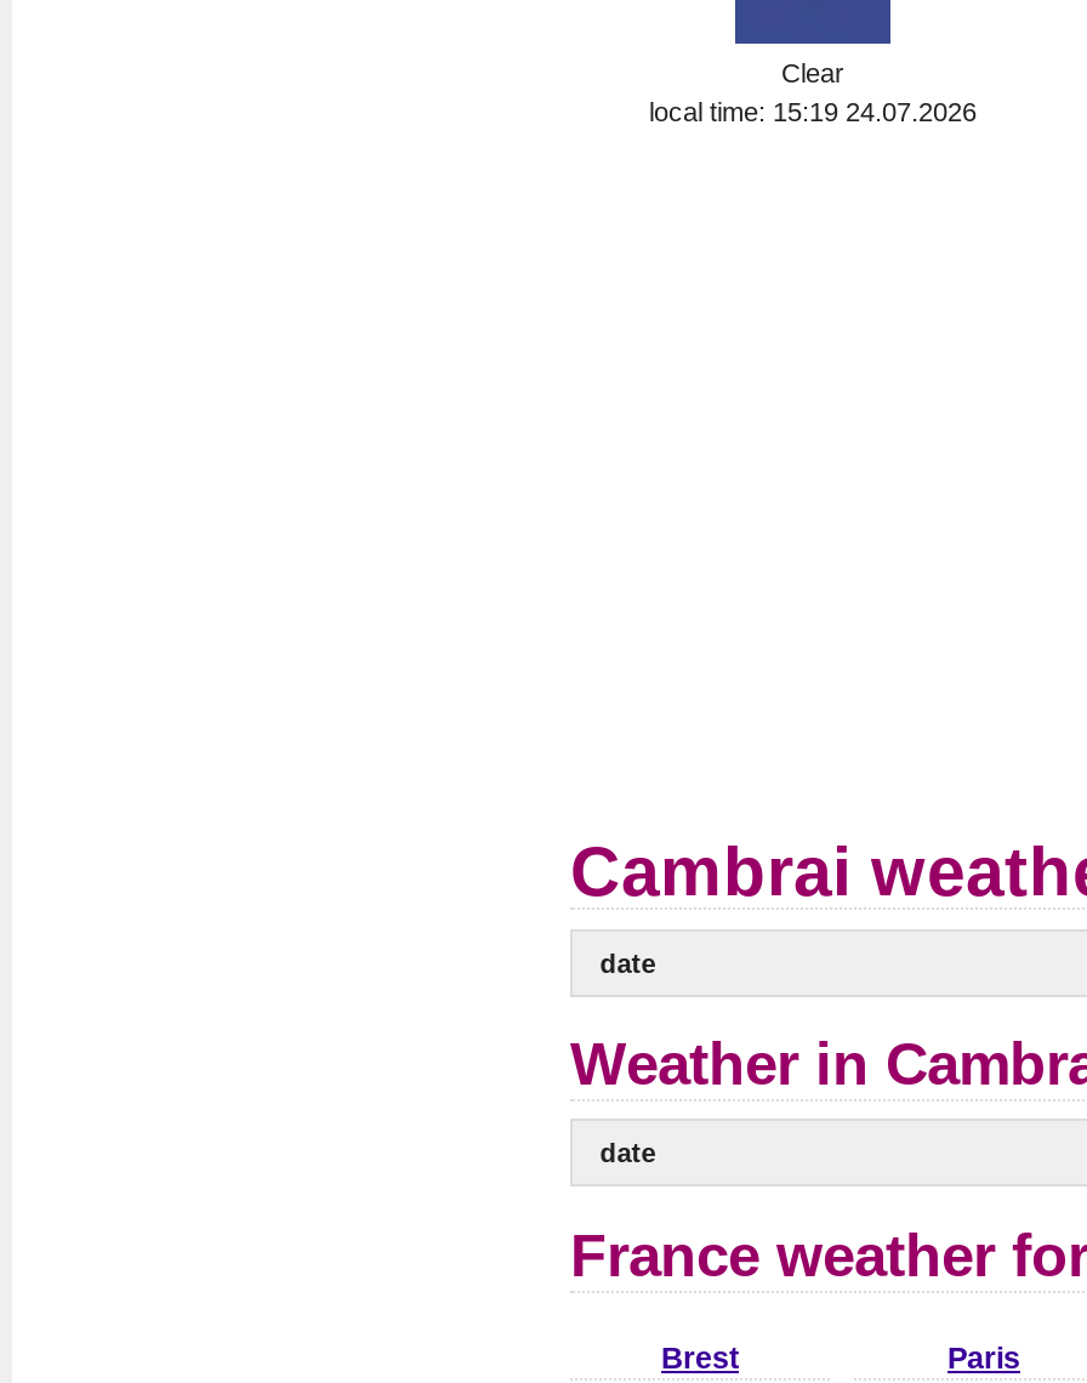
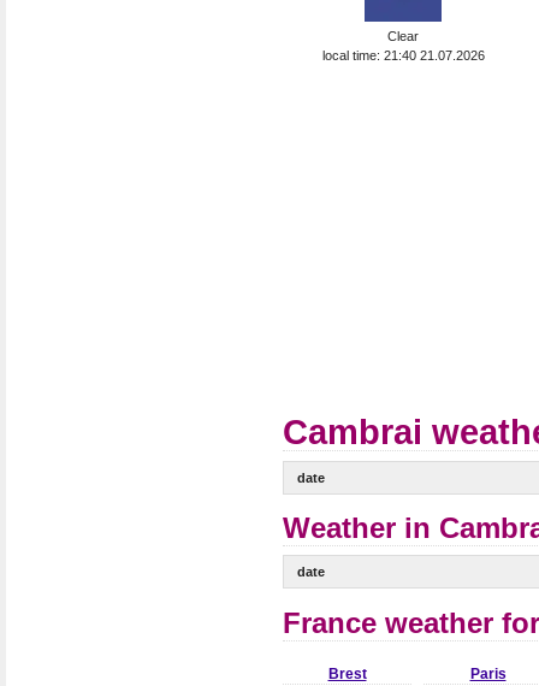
- local time: 15:19 24.07.2026
+ local time: 21:40 21.07.2026
